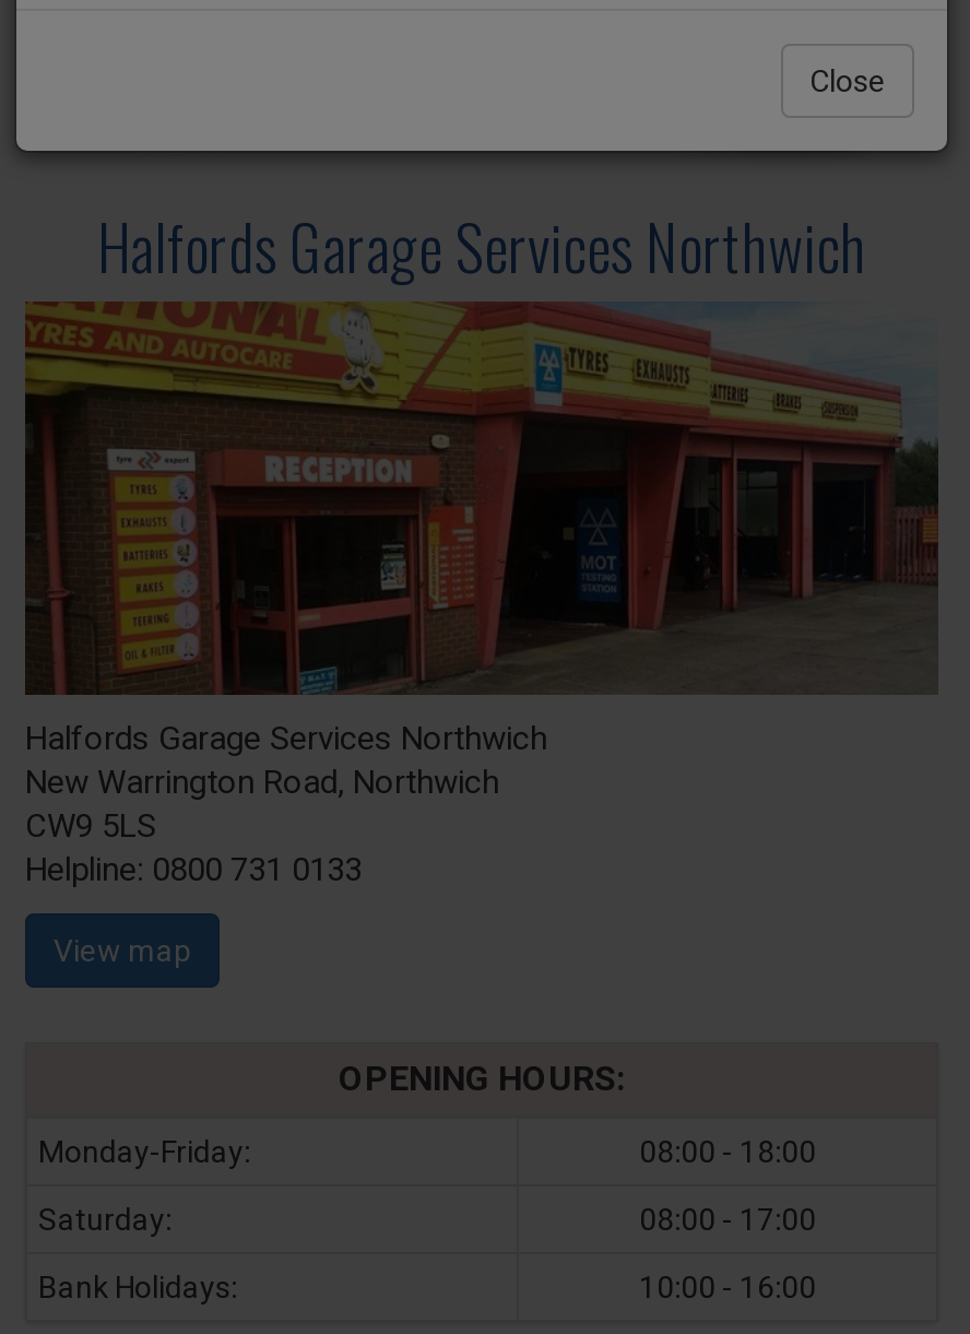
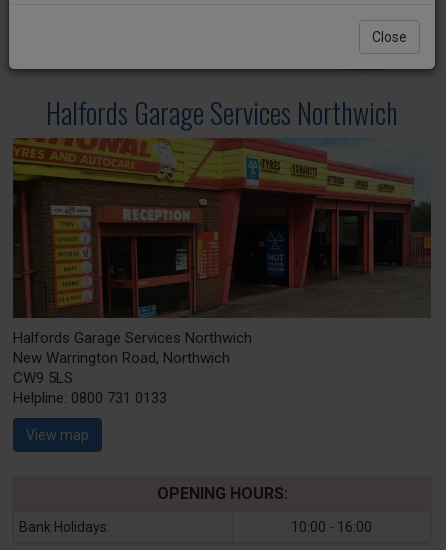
- Monday-Friday:
- 08:00 - 18:00
- Saturday:
- 08:00 - 17:00
